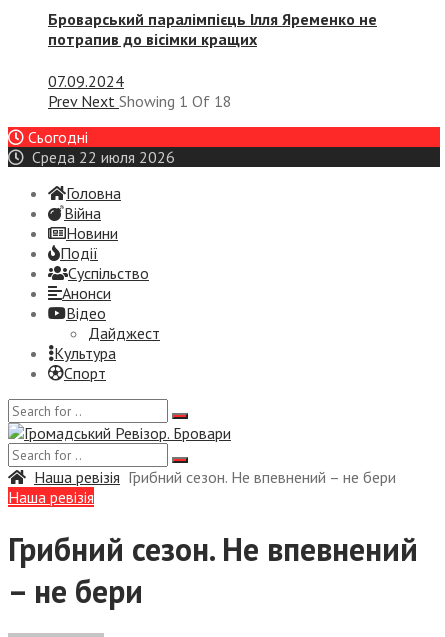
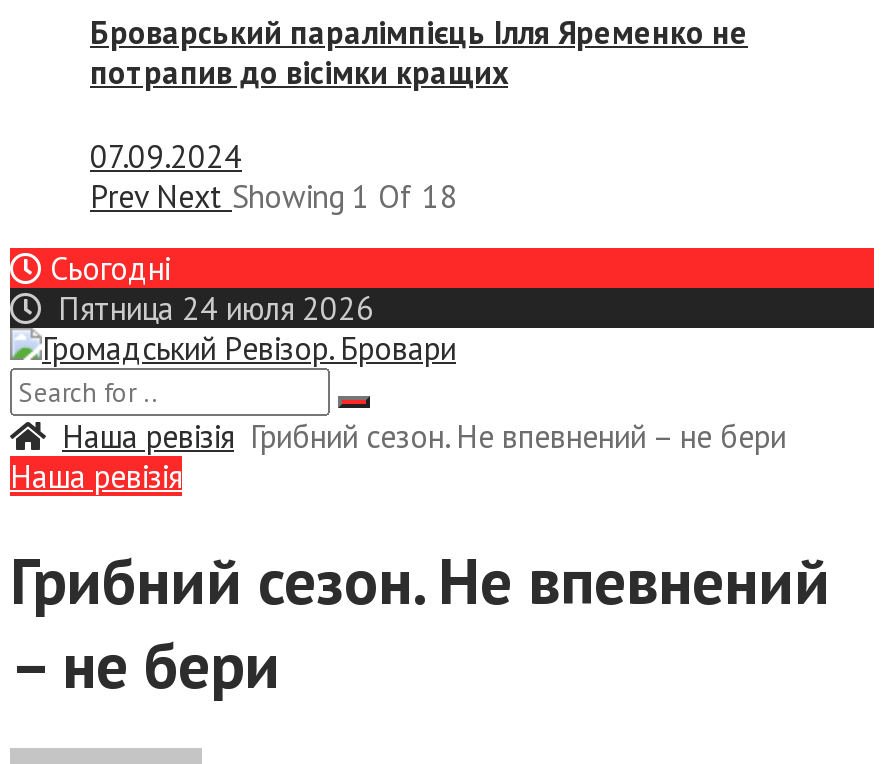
- Среда 22 июля 2026
- Головна
- Війна
- Новини
- Події
- Суспiльство
- Анонси
- Відео
- Дайджест
- Культура
- Спорт
+ Пятница 24 июля 2026
